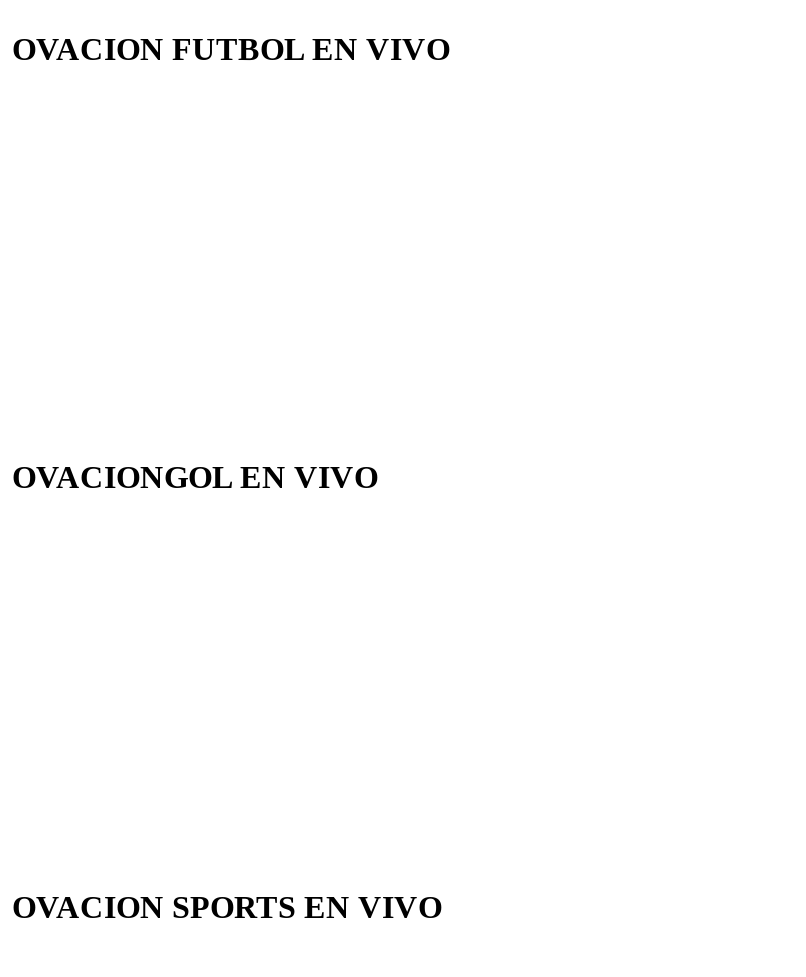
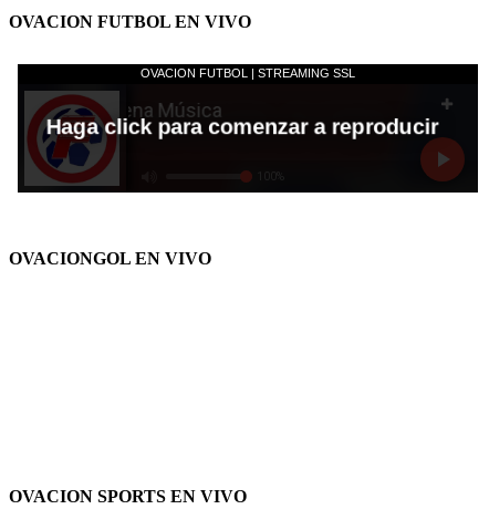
+ [image]
